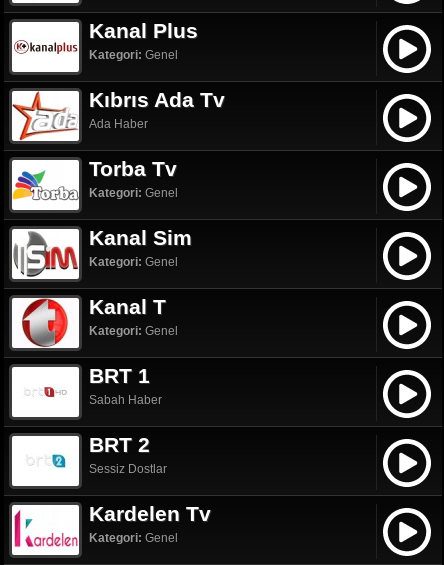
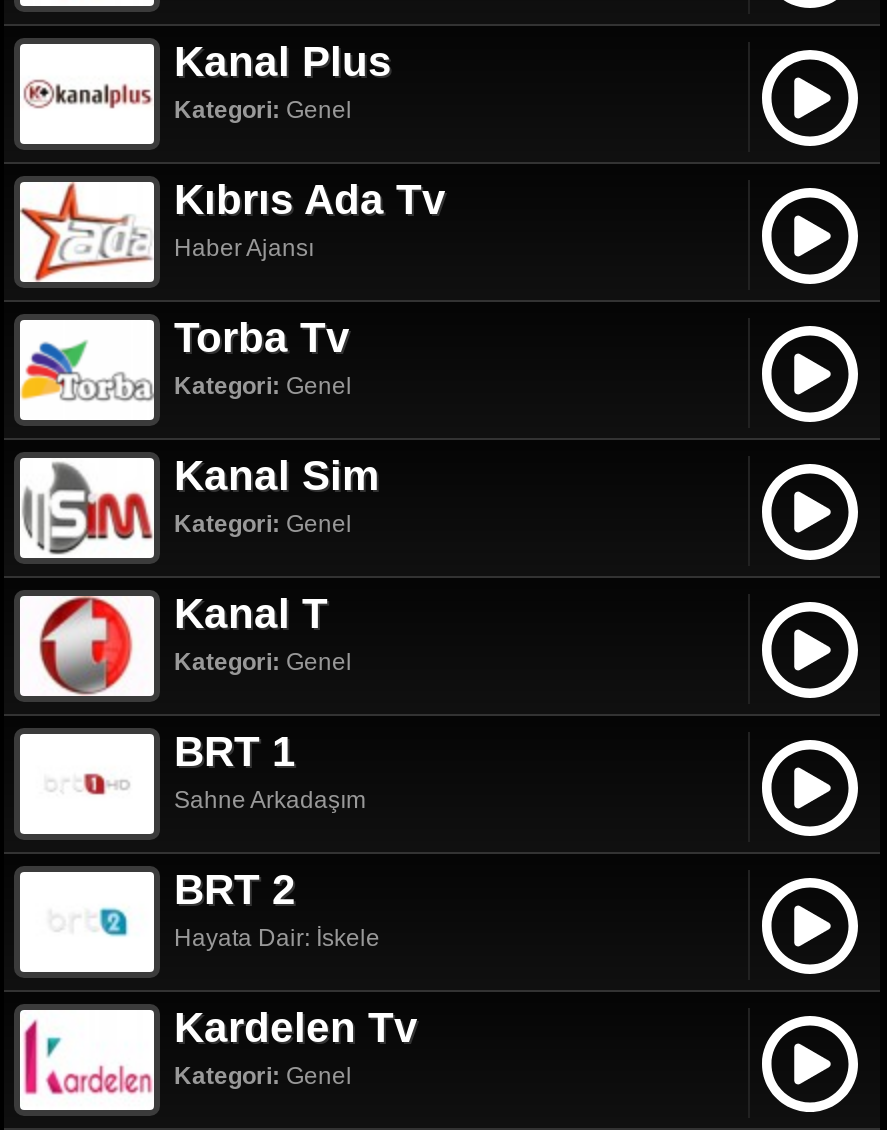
- Ada Haber
+ Haber Ajansı

- Sabah Haber
+ Sahne Arkadaşım

- Sessiz Dostlar
+ Hayata Dair: İskele
